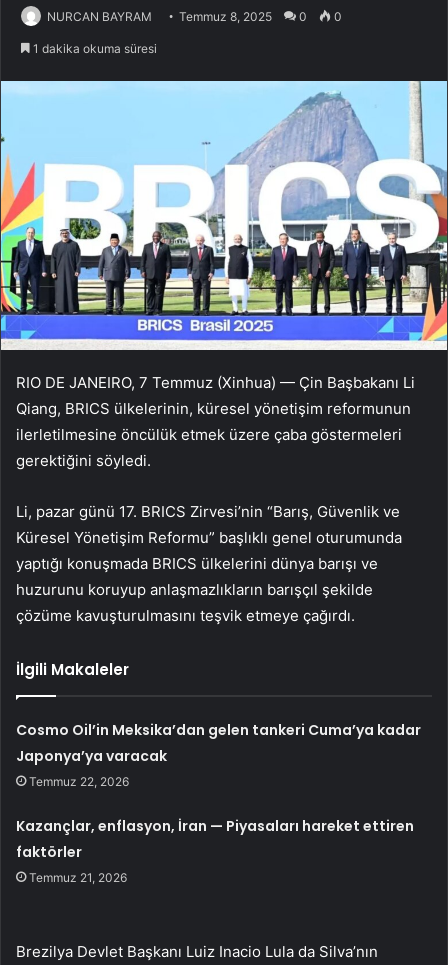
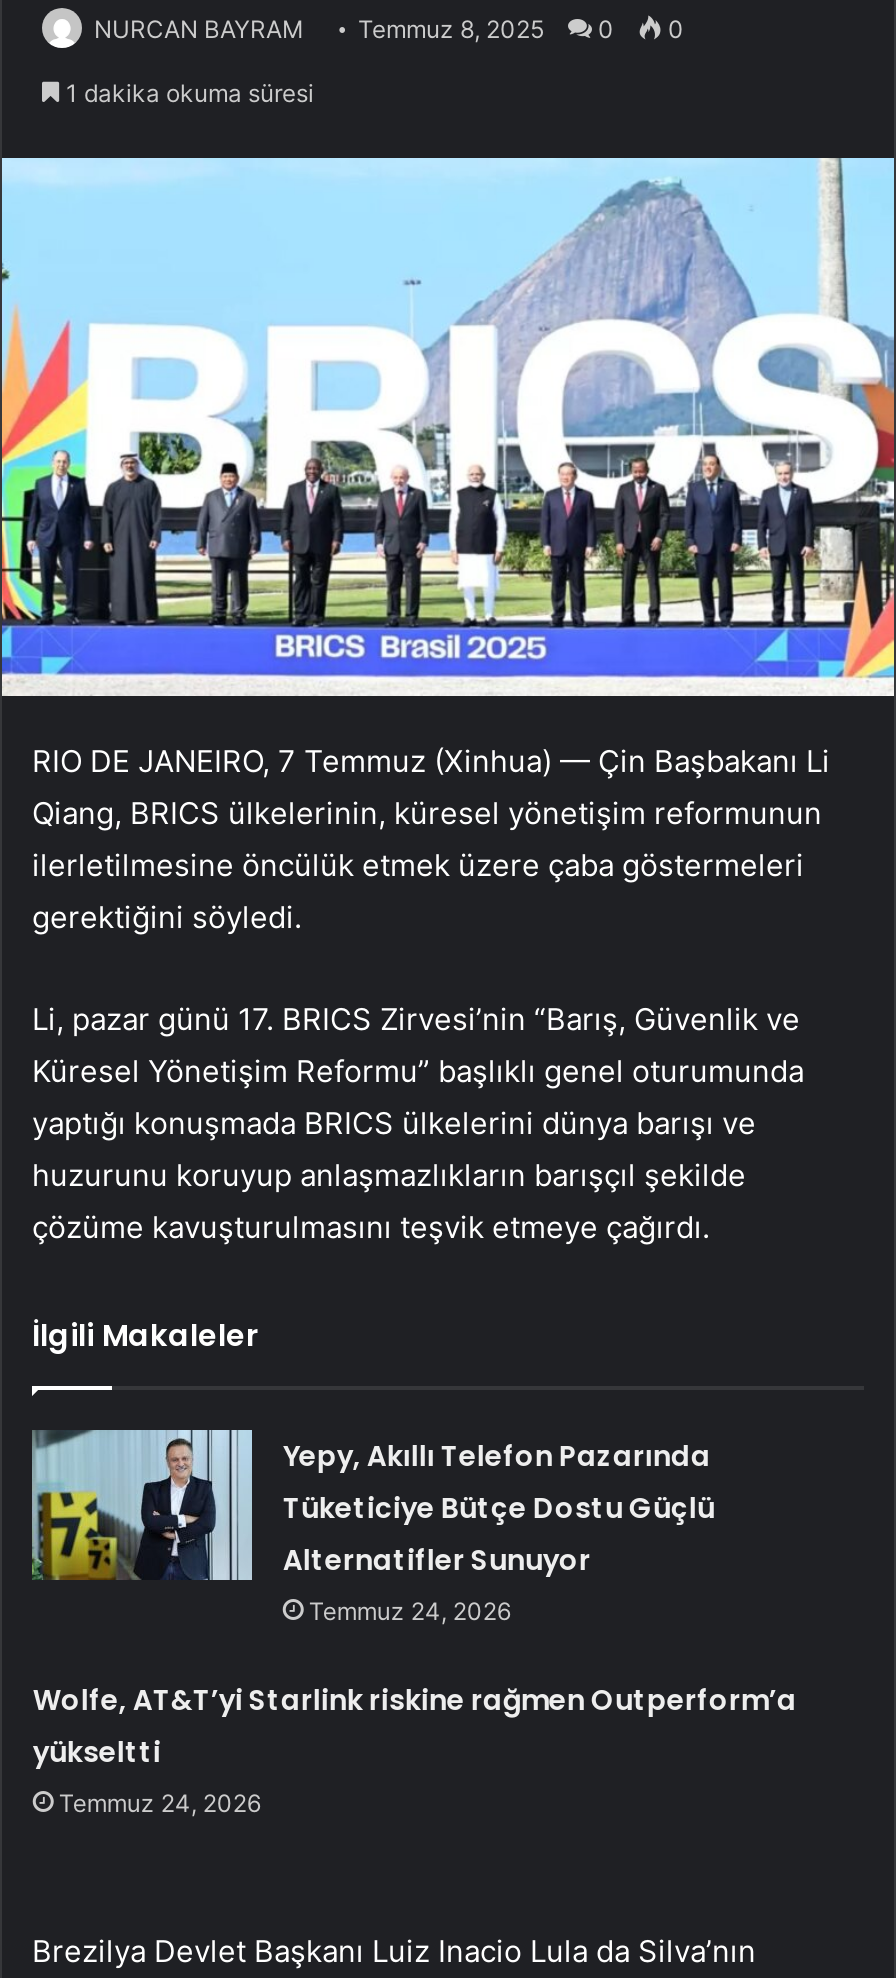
- Cosmo Oil’in Meksika’dan gelen tankeri Cuma’ya kadar
- Japonya’ya varacak
- Temmuz 22, 2026
+ Yepy, Akıllı Telefon Pazarında
+ Tüketiciye Bütçe Dostu Güçlü
+ Alternatifler Sunuyor
+ Temmuz 24, 2026

- Kazançlar, enflasyon, İran — Piyasaları hareket ettiren
- faktörler
- Temmuz 21, 2026
+ Wolfe, AT&T’yi Starlink riskine rağmen Outperform’a
+ yükseltti
+ Temmuz 24, 2026
